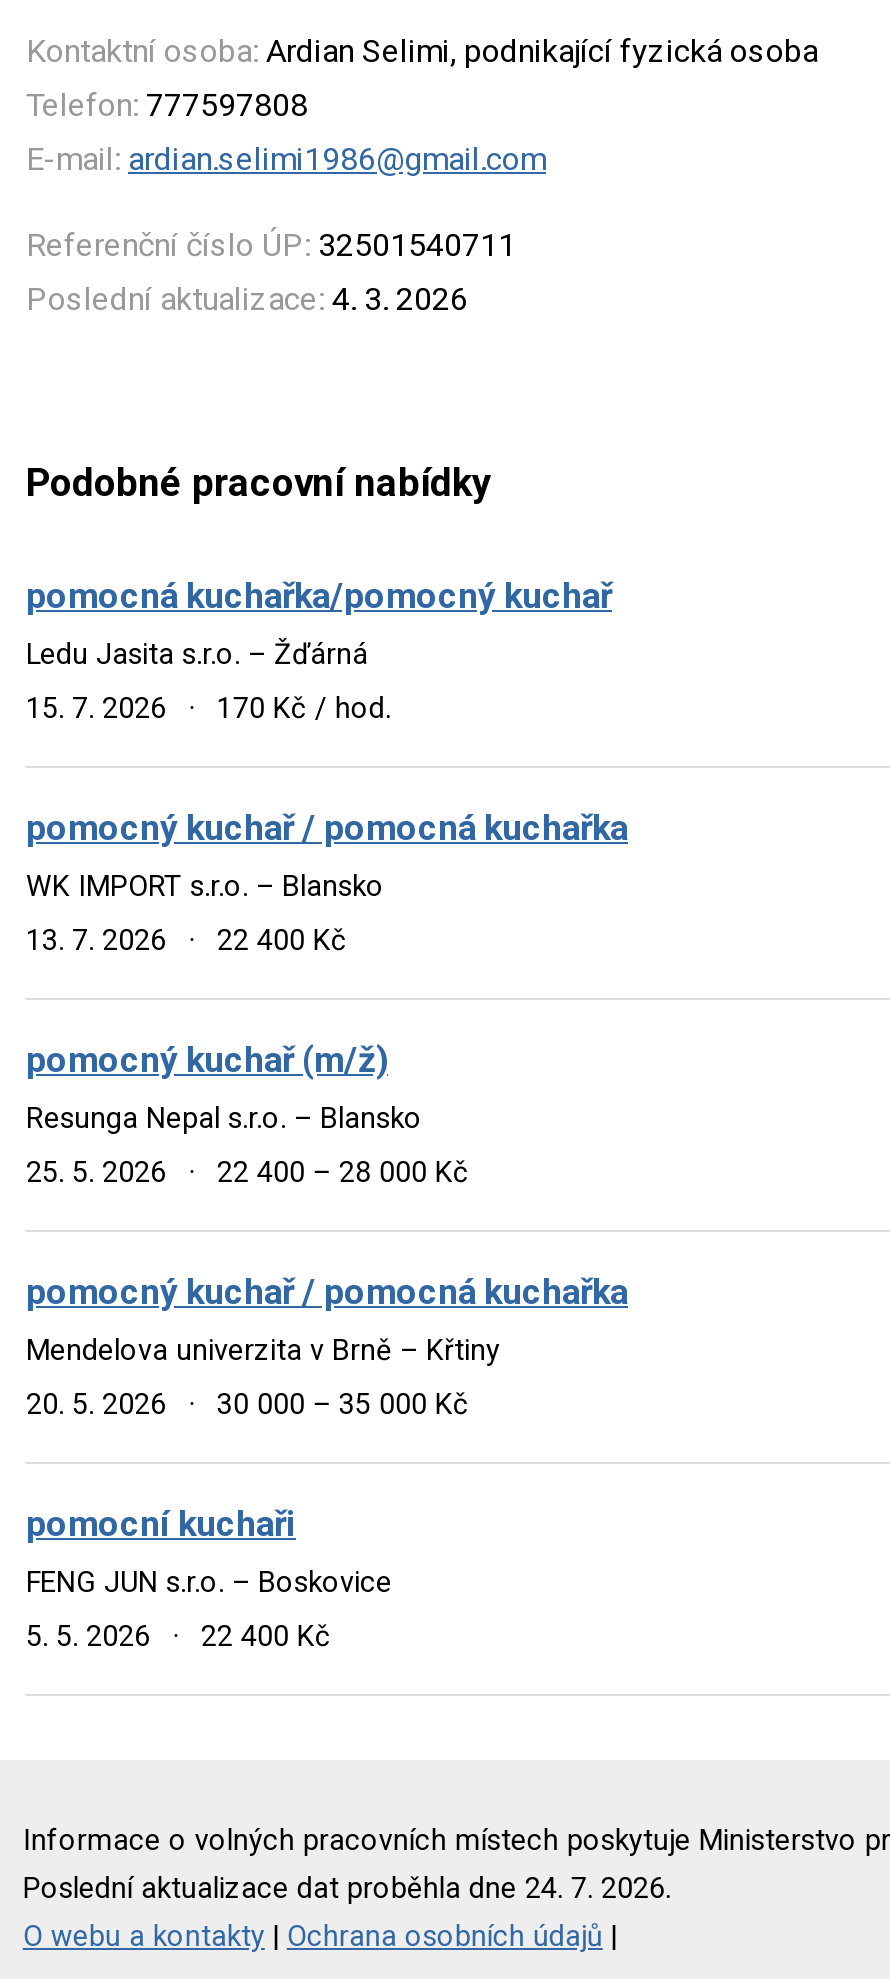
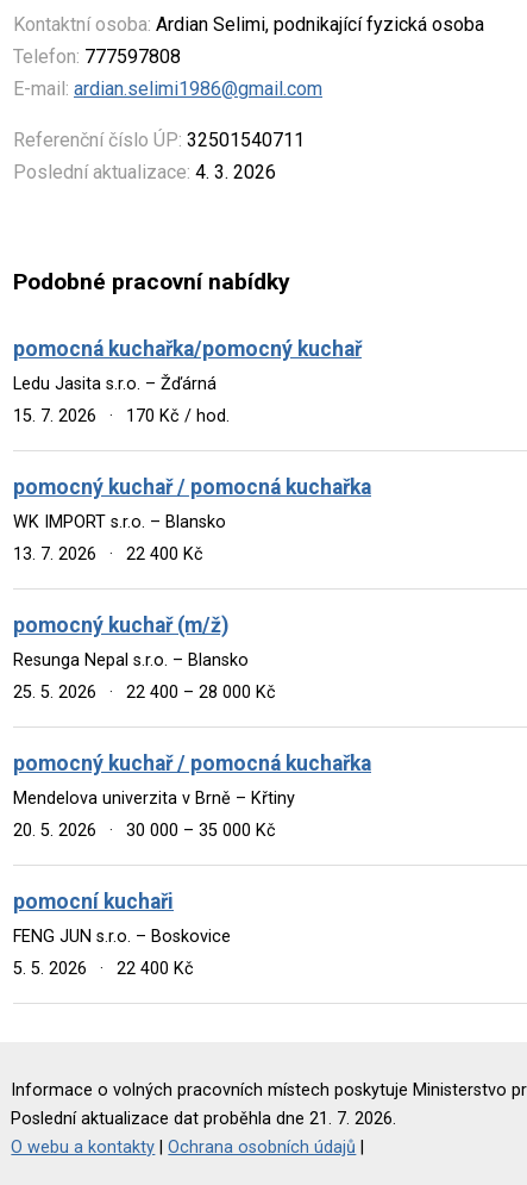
- Poslední aktualizace dat proběhla dne 24. 7. 2026.
+ Poslední aktualizace dat proběhla dne 21. 7. 2026.
